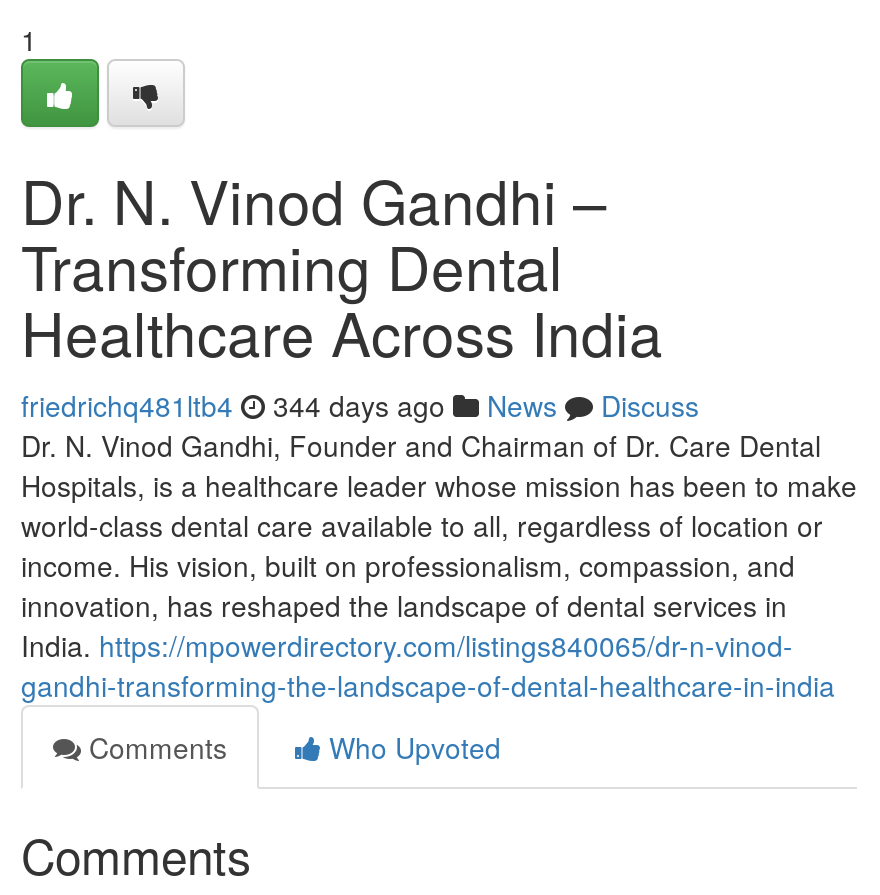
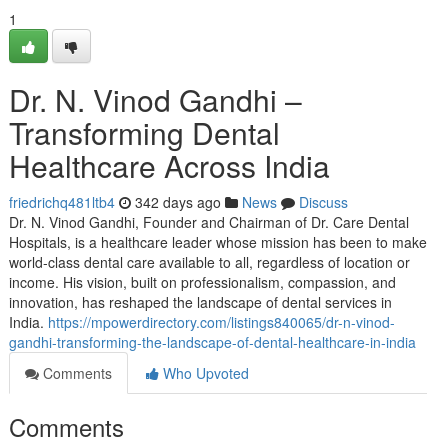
- friedrichq481ltb4 344 days ago News Discuss
+ friedrichq481ltb4 342 days ago News Discuss
